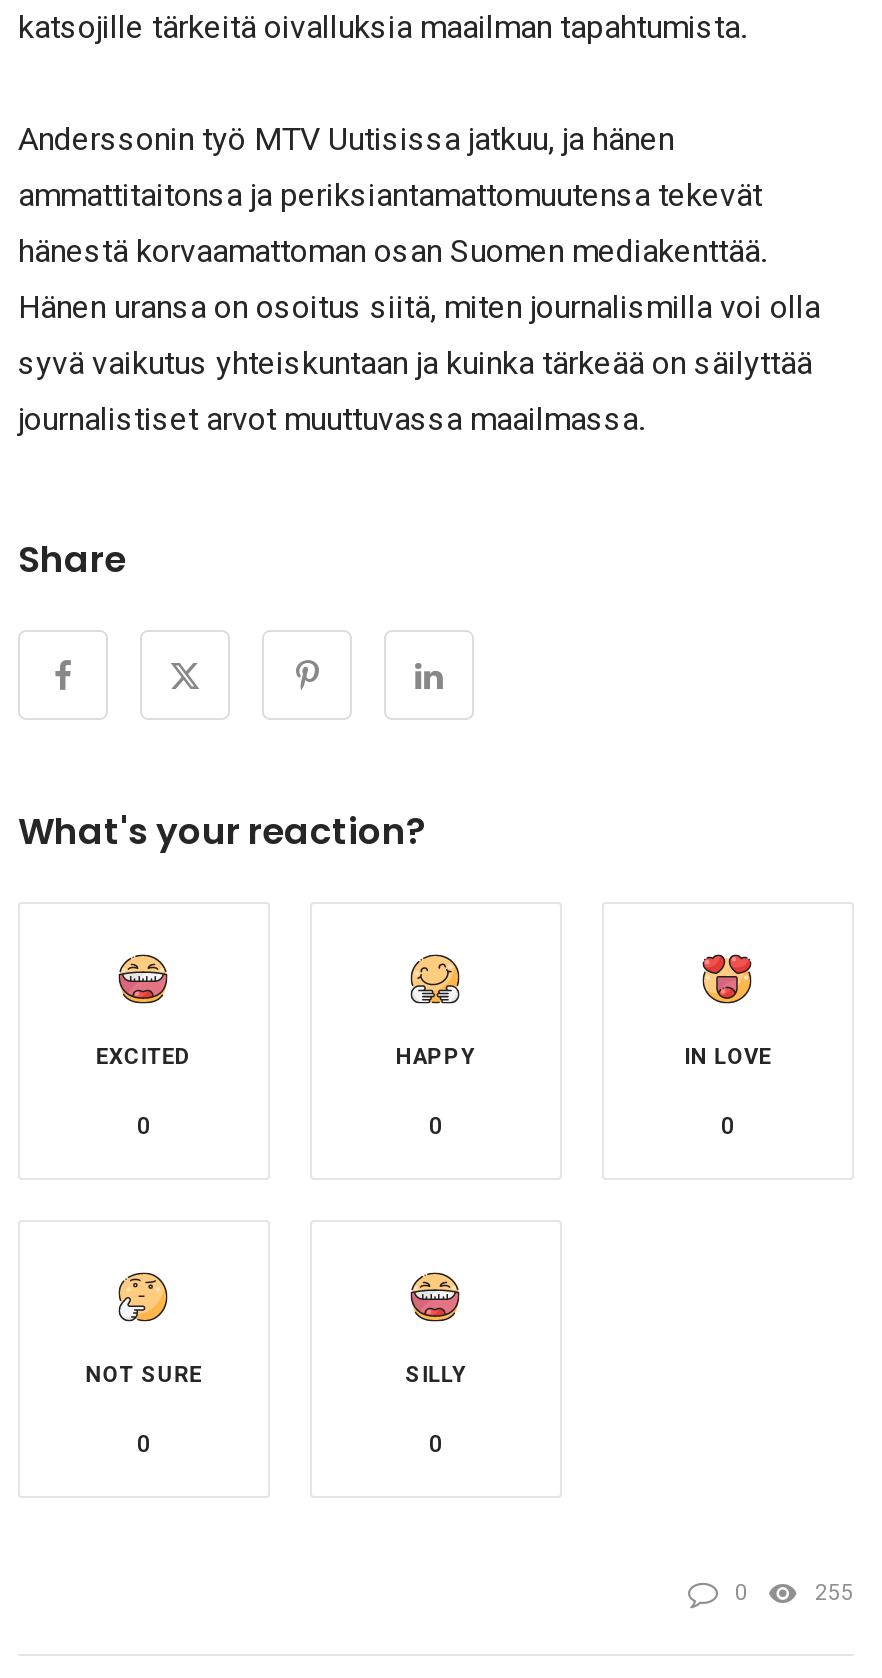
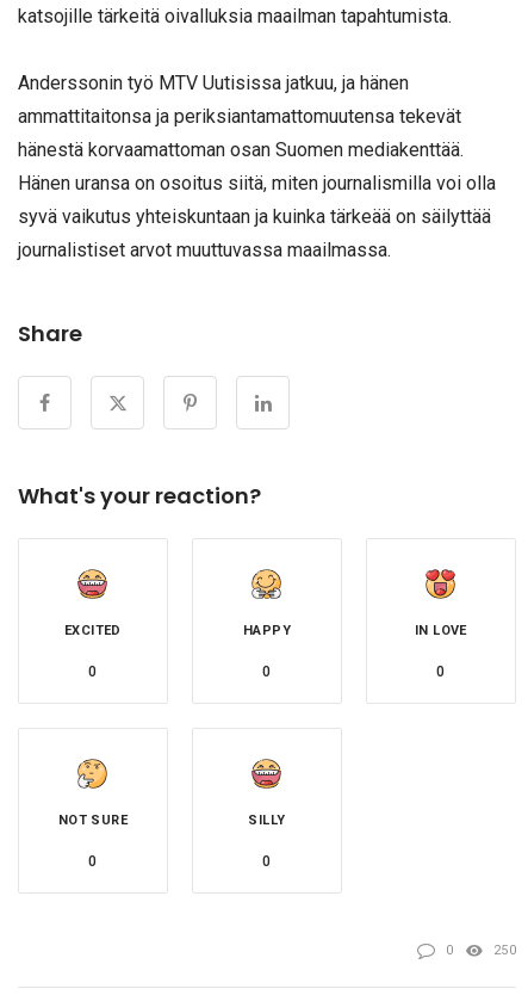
- 255
+ 250
